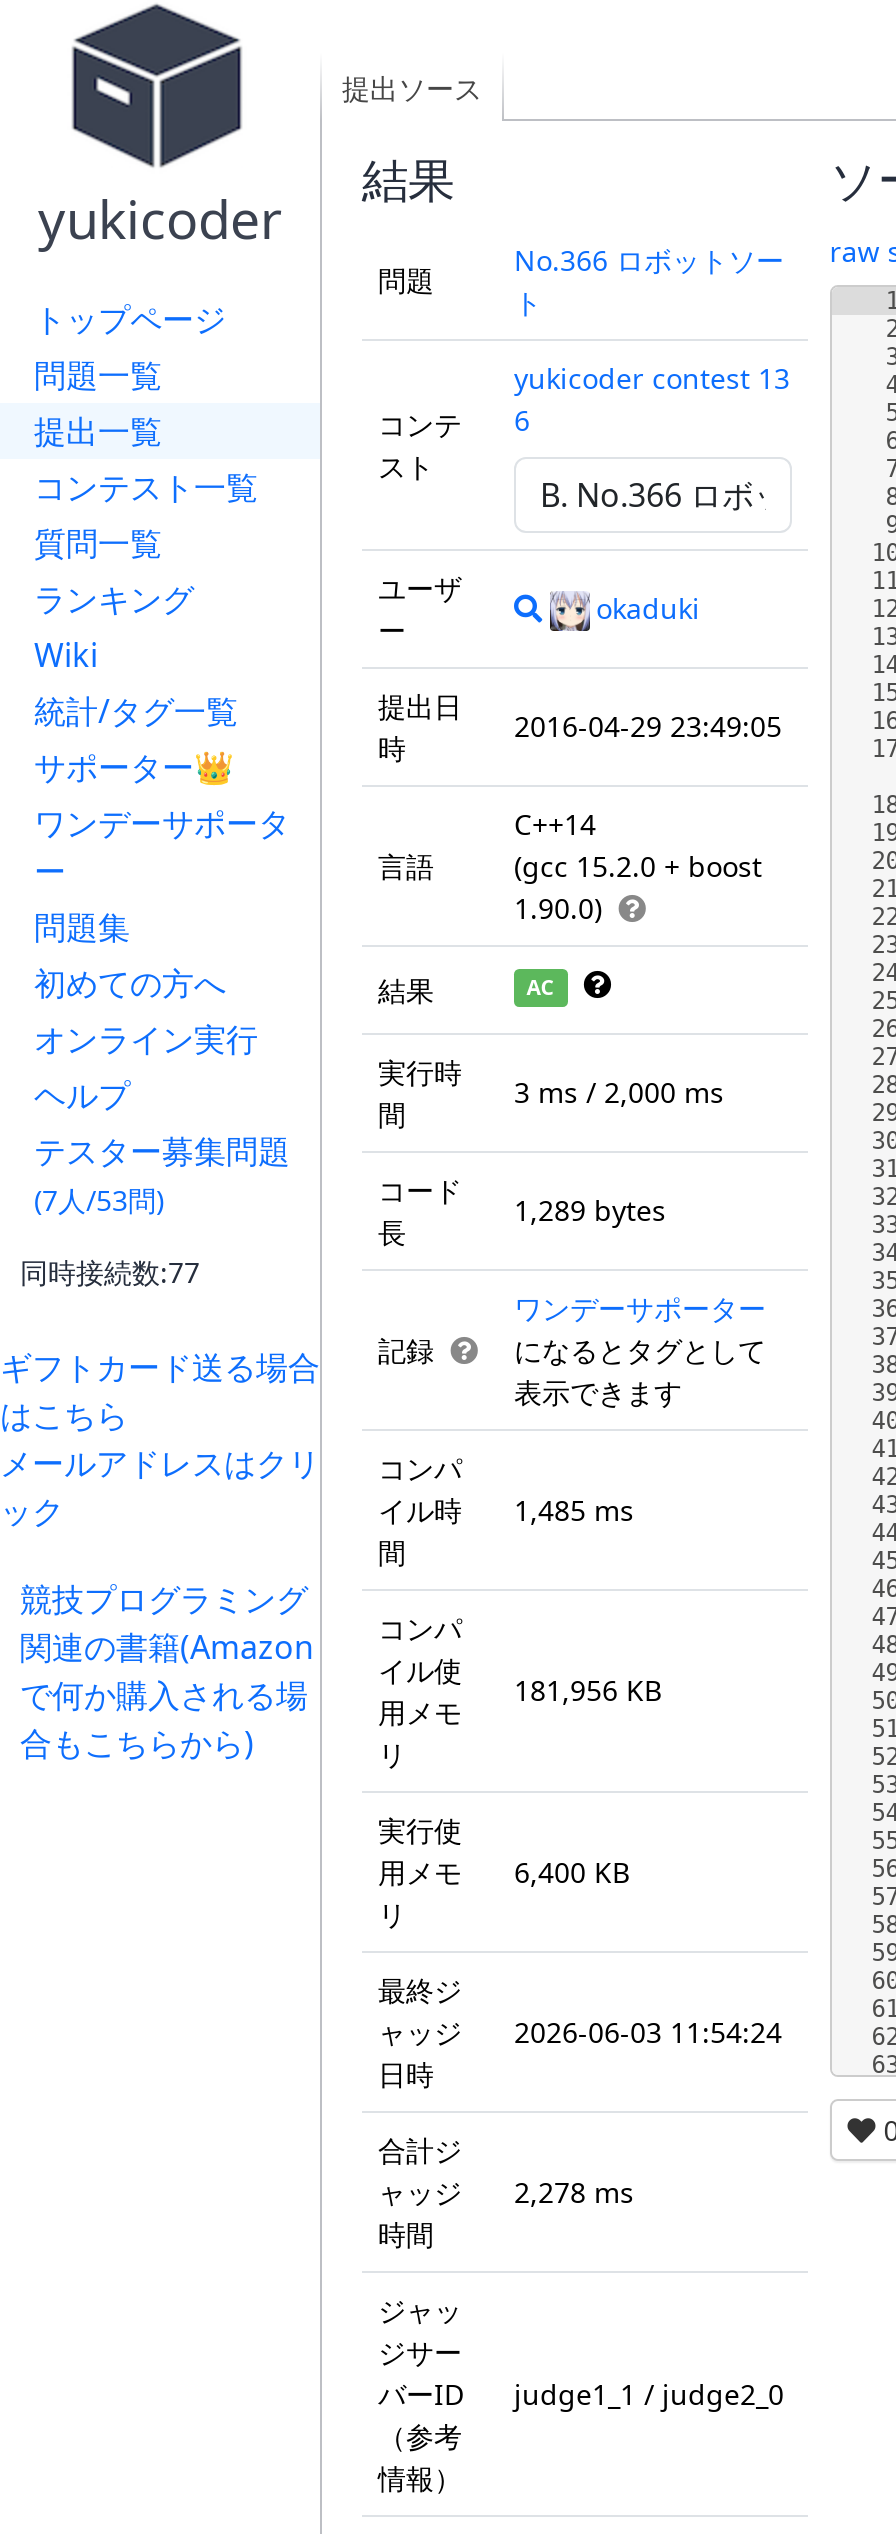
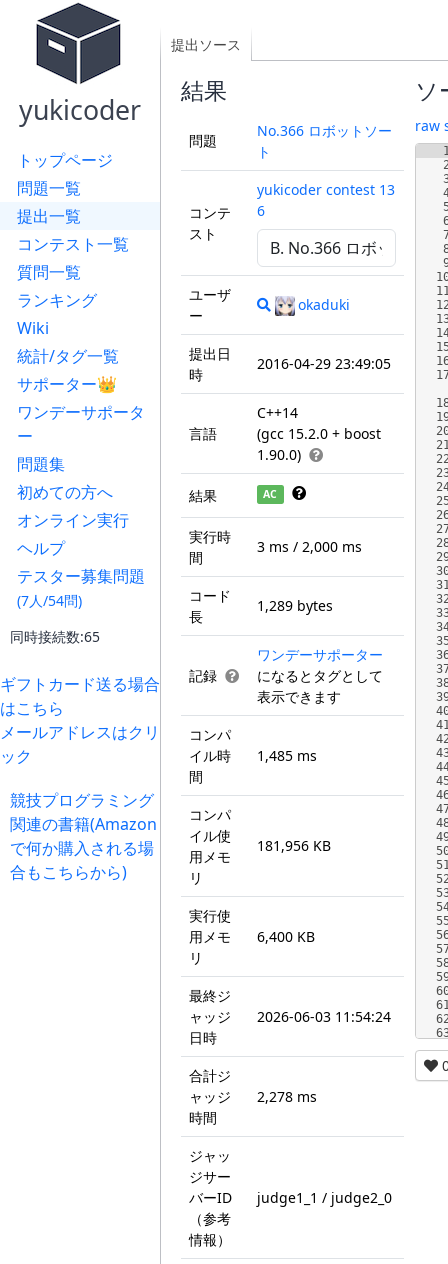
- (7人/53問)
+ (7人/54問)

- 同時接続数:77
+ 同時接続数:65
